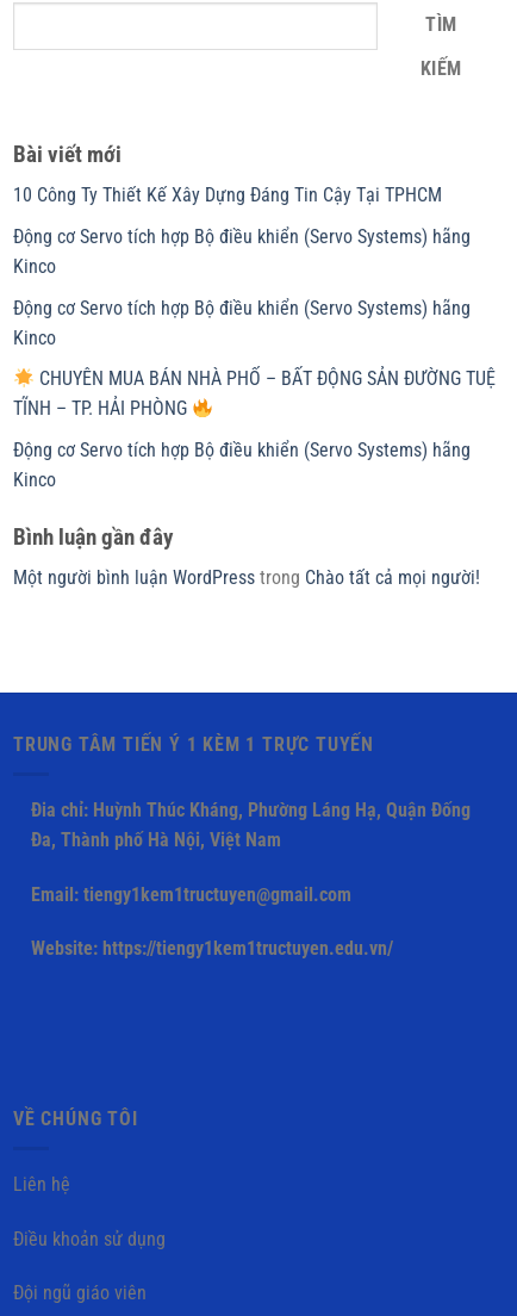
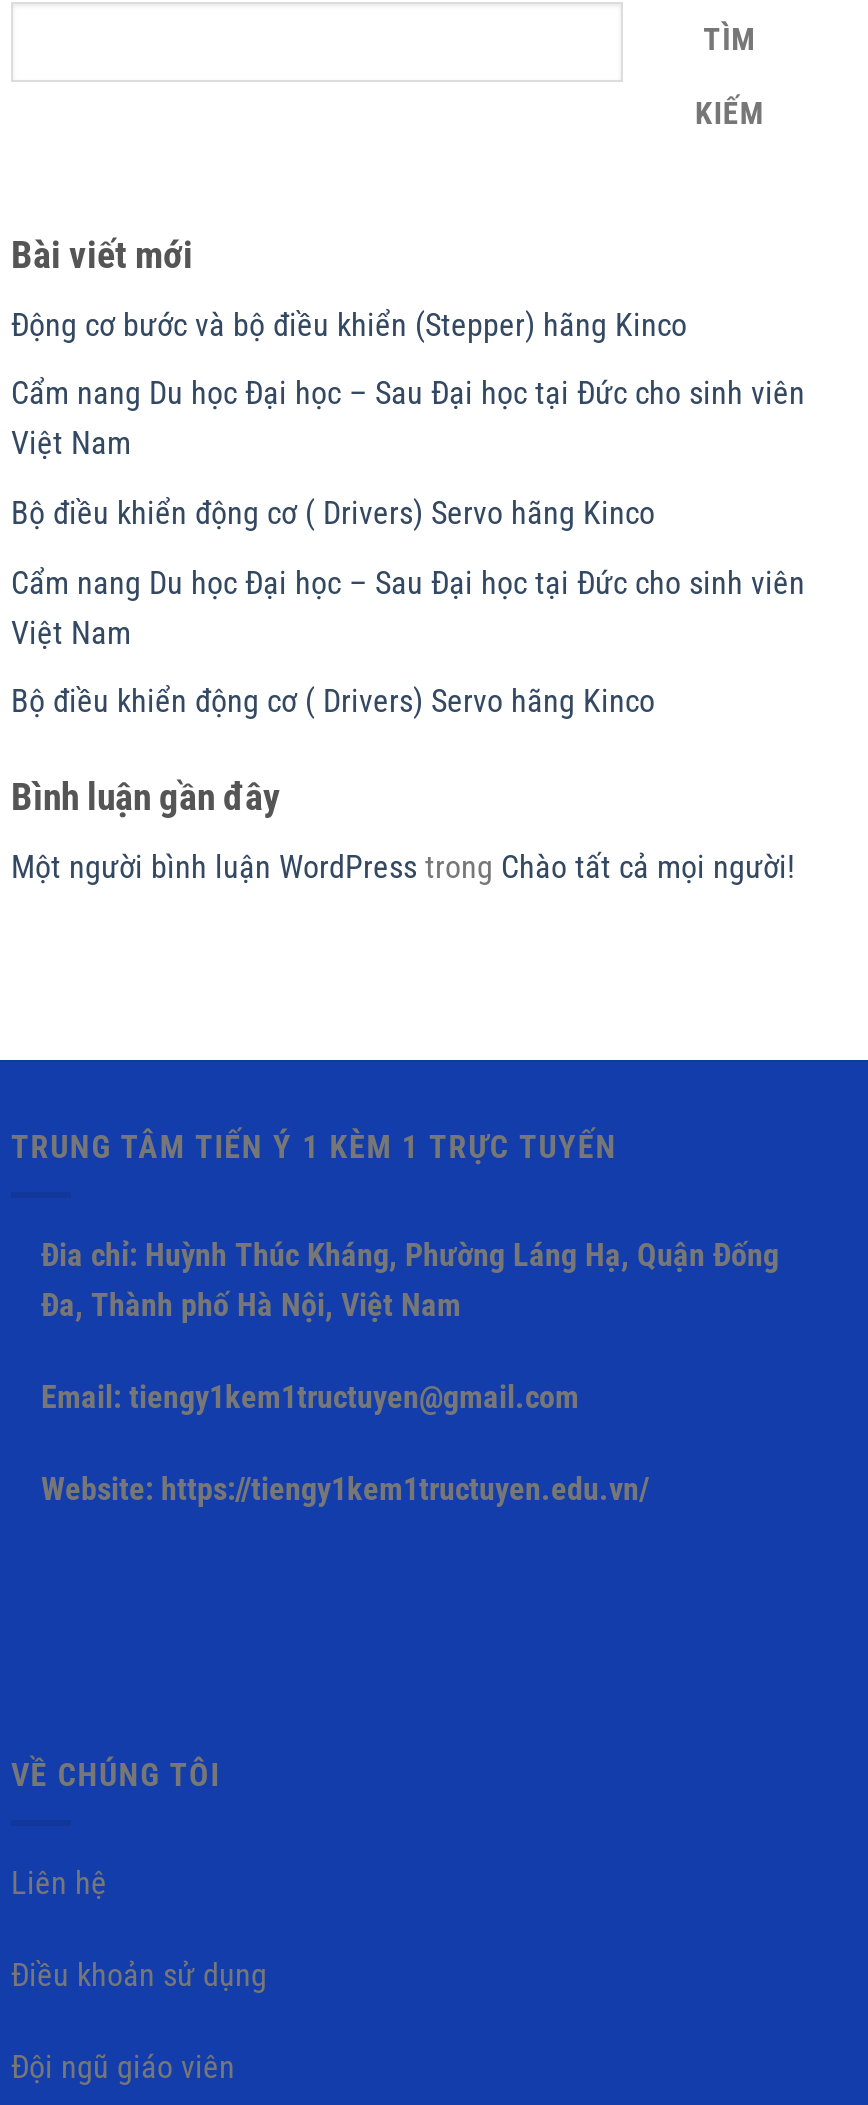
- 10 Công Ty Thiết Kế Xây Dựng Đáng Tin Cậy Tại TPHCM
+ Động cơ bước và bộ điều khiển (Stepper) hãng Kinco

- Động cơ Servo tích hợp Bộ điều khiển (Servo Systems) hãng
- Kinco
+ Cẩm nang Du học Đại học – Sau Đại học tại Đức cho sinh viên
+ Việt Nam

- Động cơ Servo tích hợp Bộ điều khiển (Servo Systems) hãng
- Kinco
+ Bộ điều khiển động cơ ( Drivers) Servo hãng Kinco

- CHUYÊN MUA BÁN NHÀ PHỐ – BẤT ĐỘNG SẢN ĐƯỜNG TUỆ
- TĨNH – TP. HẢI PHÒNG
+ Cẩm nang Du học Đại học – Sau Đại học tại Đức cho sinh viên
+ Việt Nam

- Động cơ Servo tích hợp Bộ điều khiển (Servo Systems) hãng
- Kinco
+ Bộ điều khiển động cơ ( Drivers) Servo hãng Kinco
